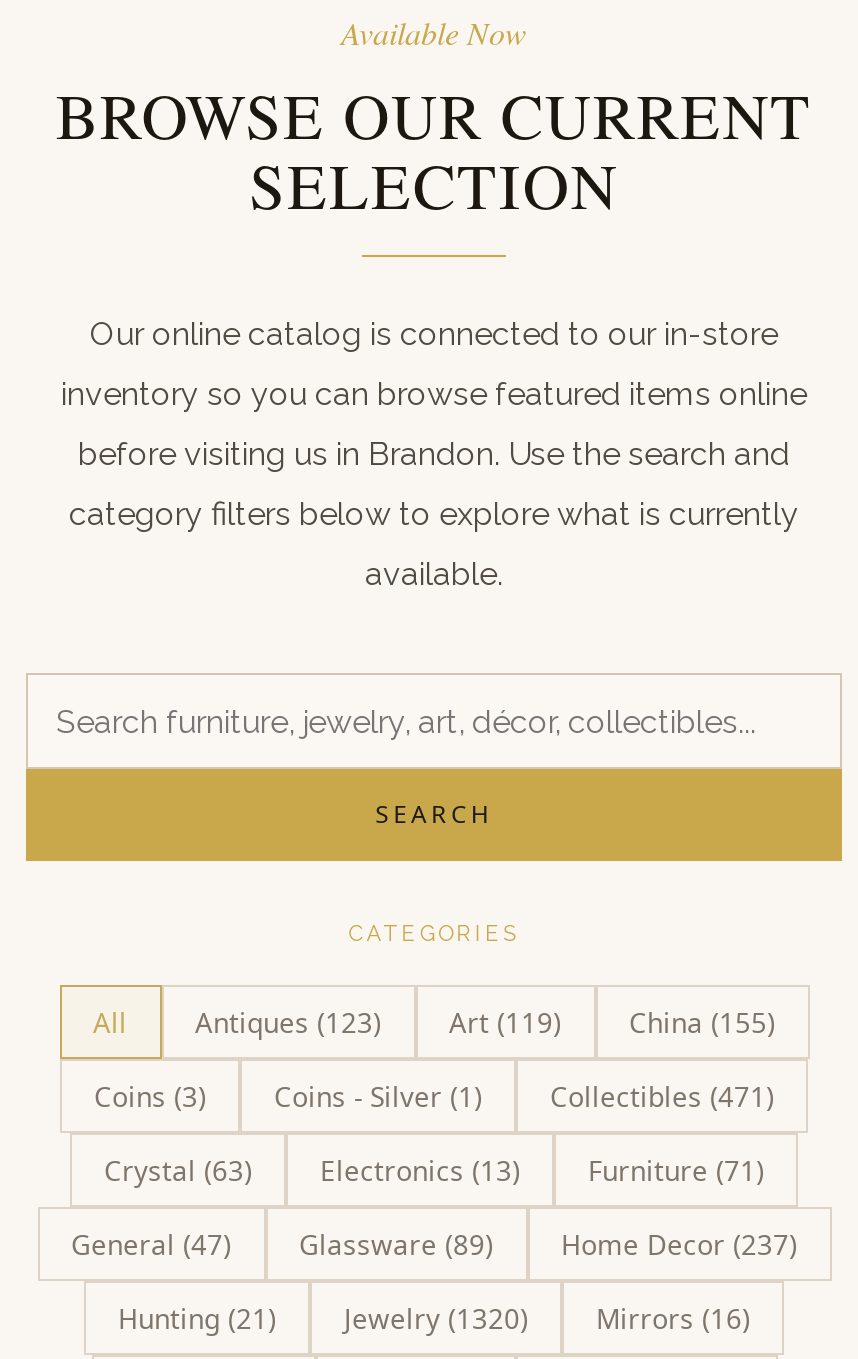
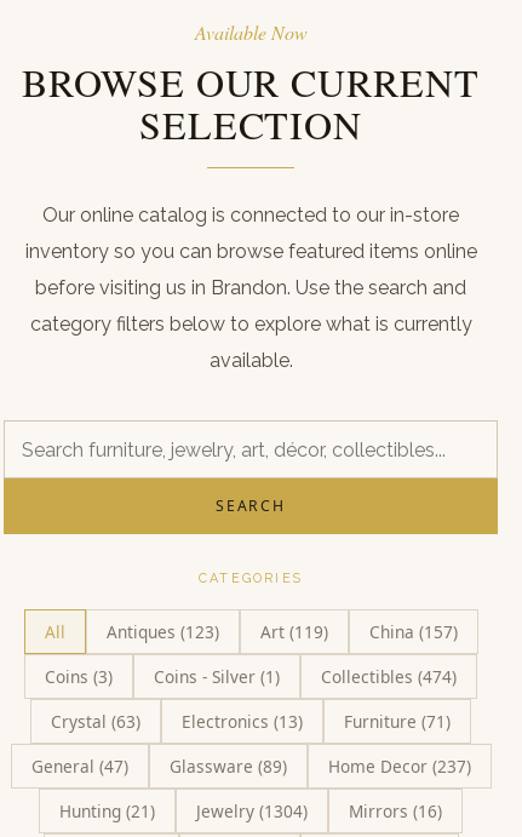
- All Antiques (123) Art (119) China (155)
+ All Antiques (123) Art (119) China (157)

- Collectibles (471)
+ Collectibles (474)

- Hunting (21) Jewelry (1320) Mirrors (16)
+ Hunting (21) Jewelry (1304) Mirrors (16)
